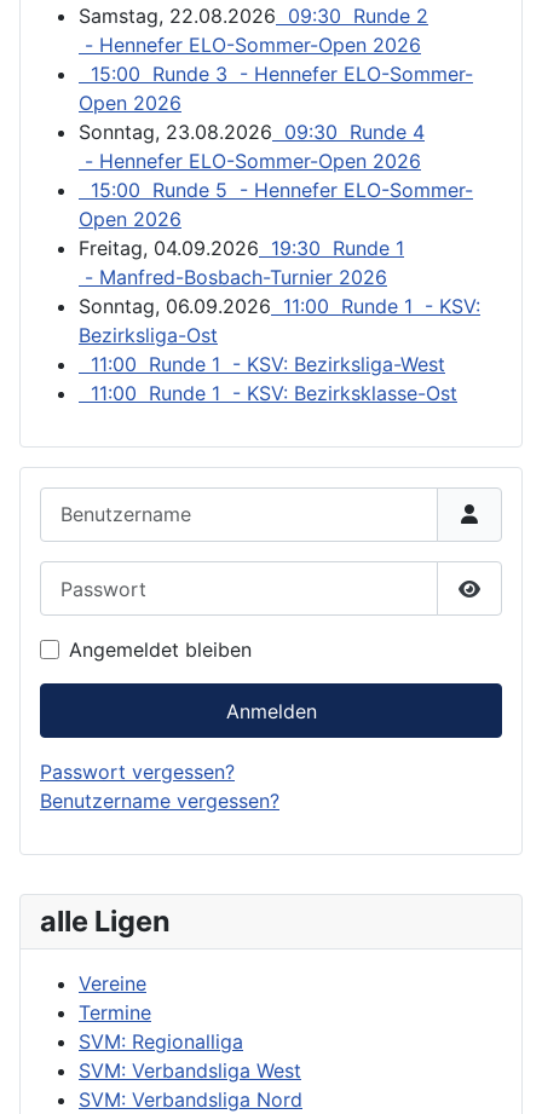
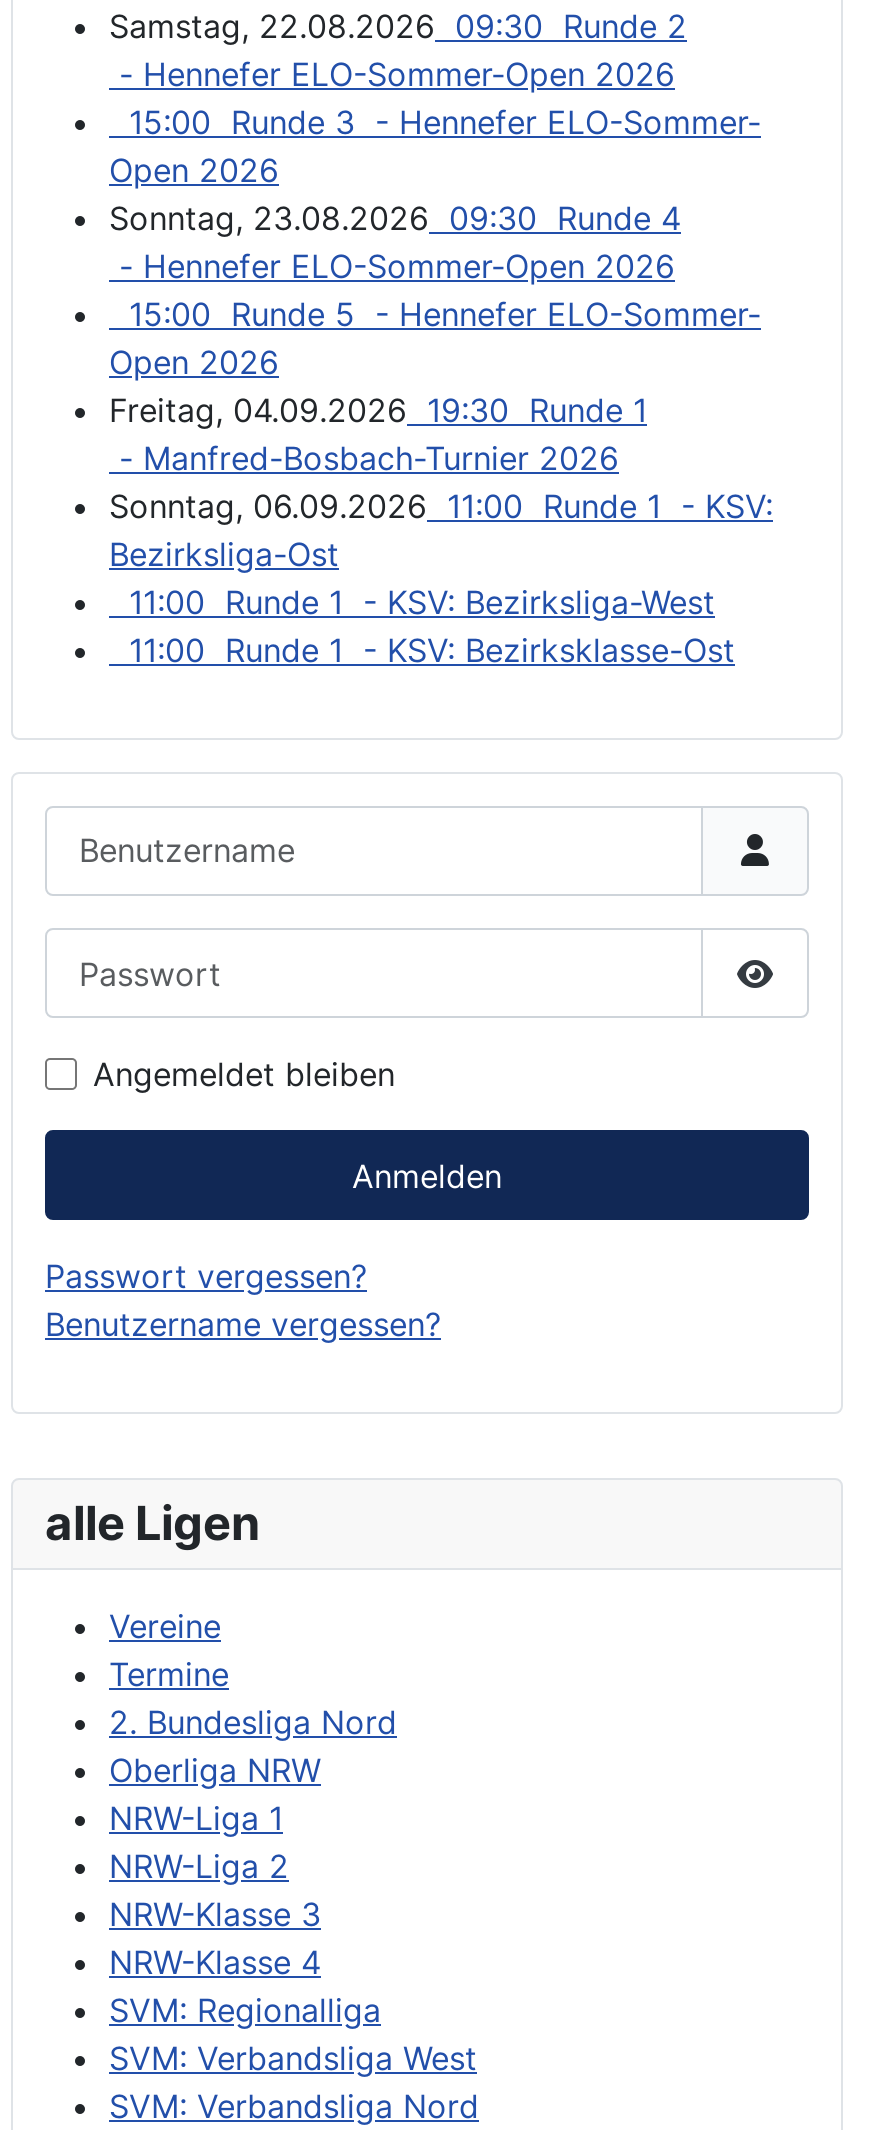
+ 2. Bundesliga Nord
+ Oberliga NRW
+ NRW-Liga 1
+ NRW-Liga 2
+ NRW-Klasse 3
+ NRW-Klasse 4
